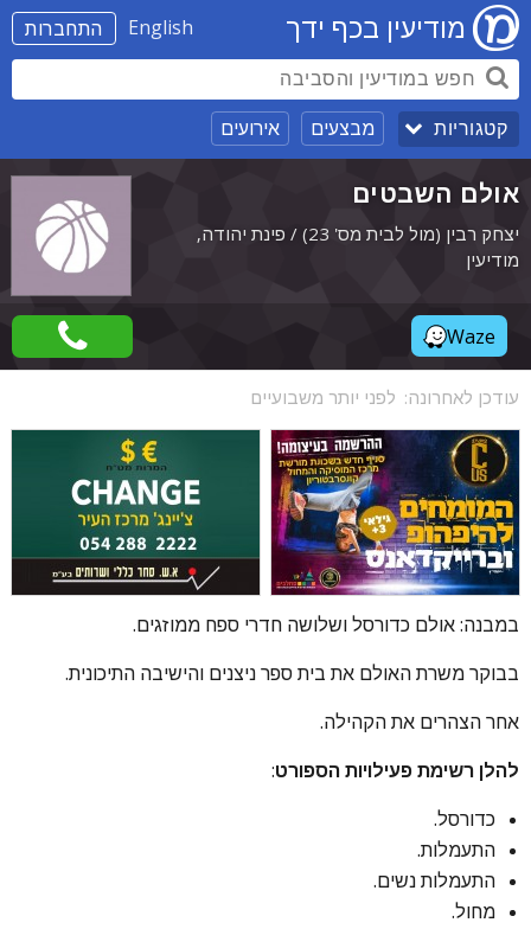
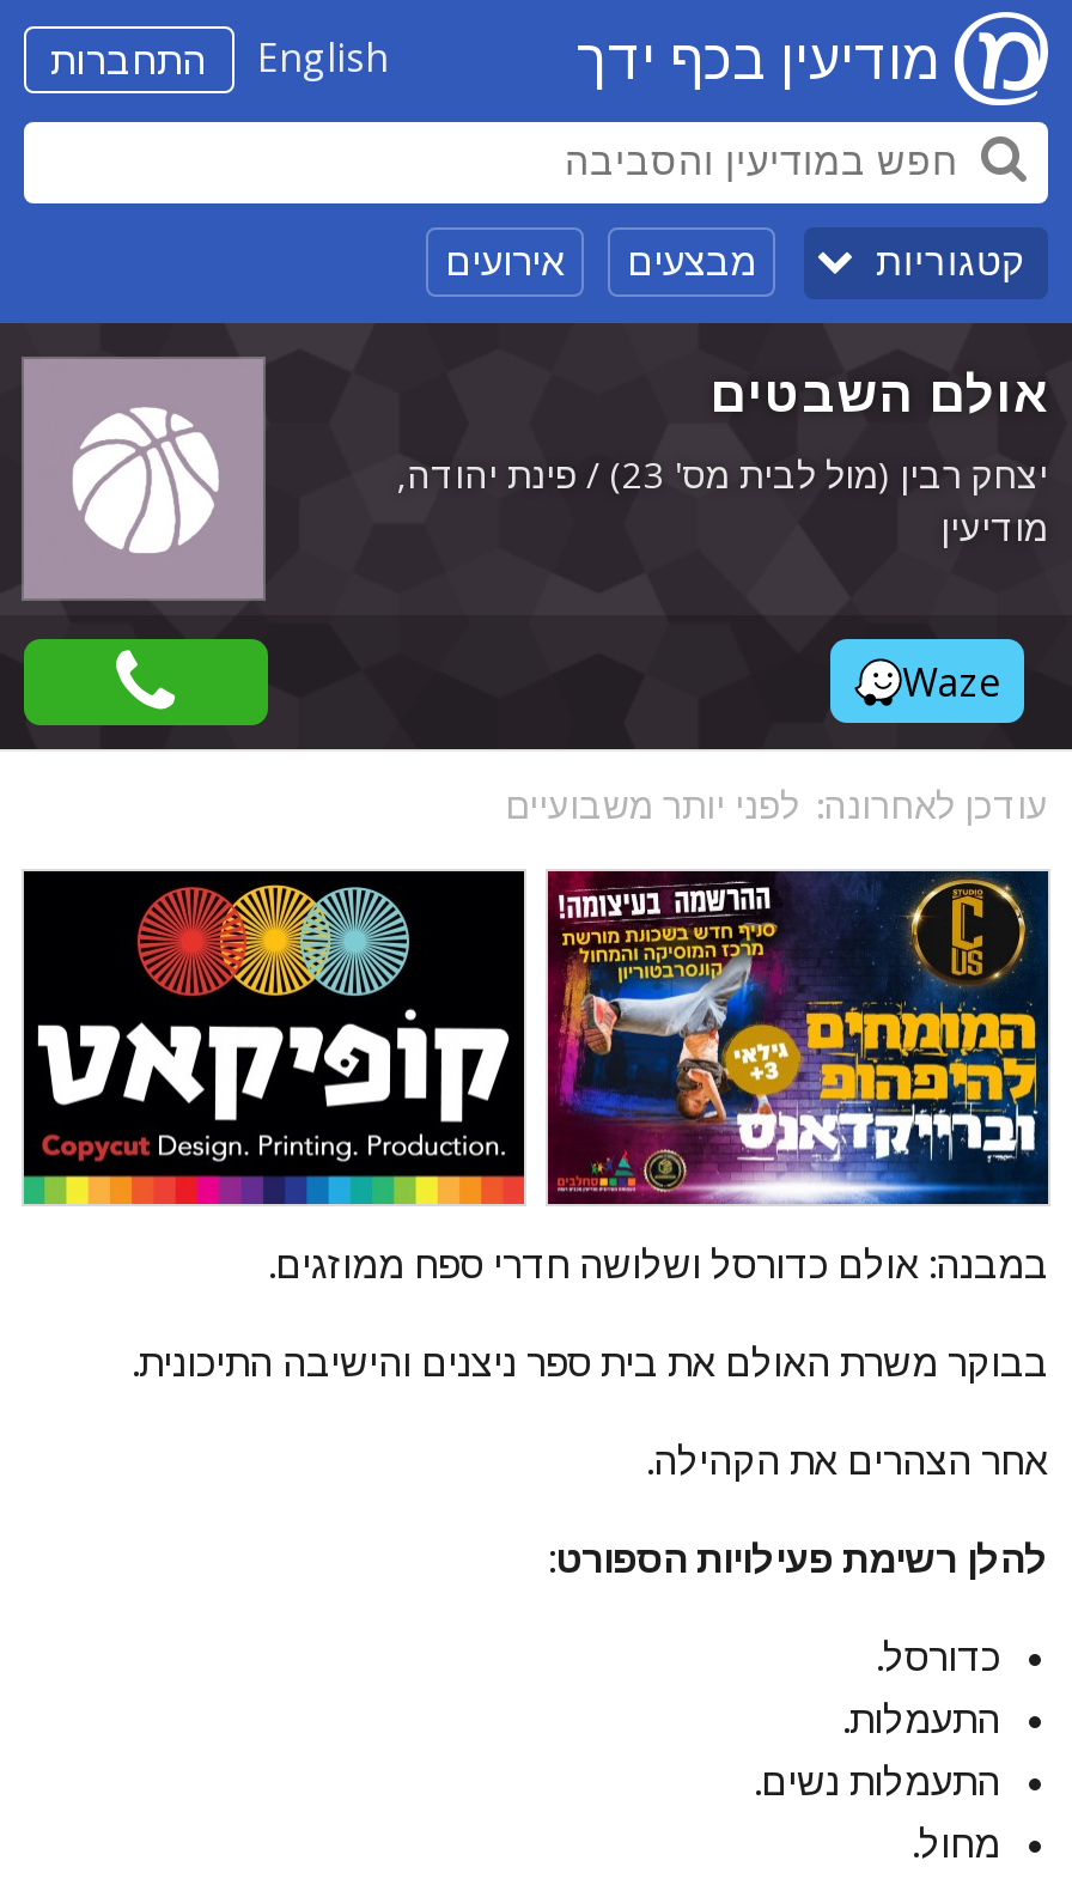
- [image]
+ [image]
